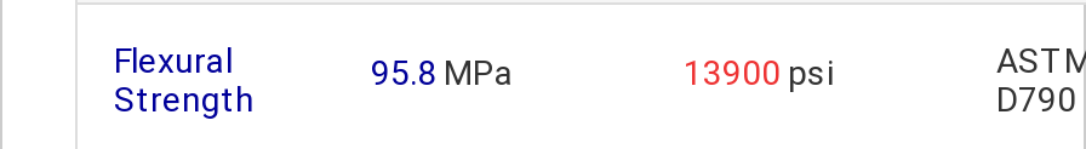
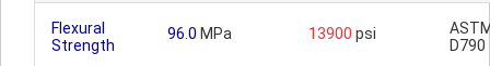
- 95.8 MPa
+ 96.0 MPa
